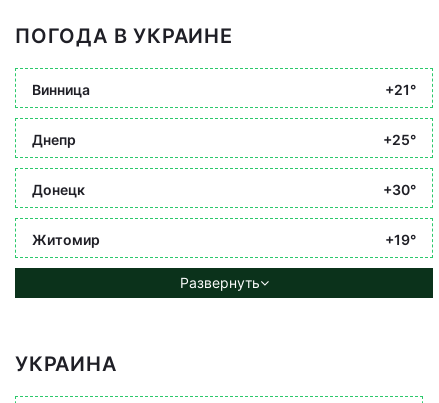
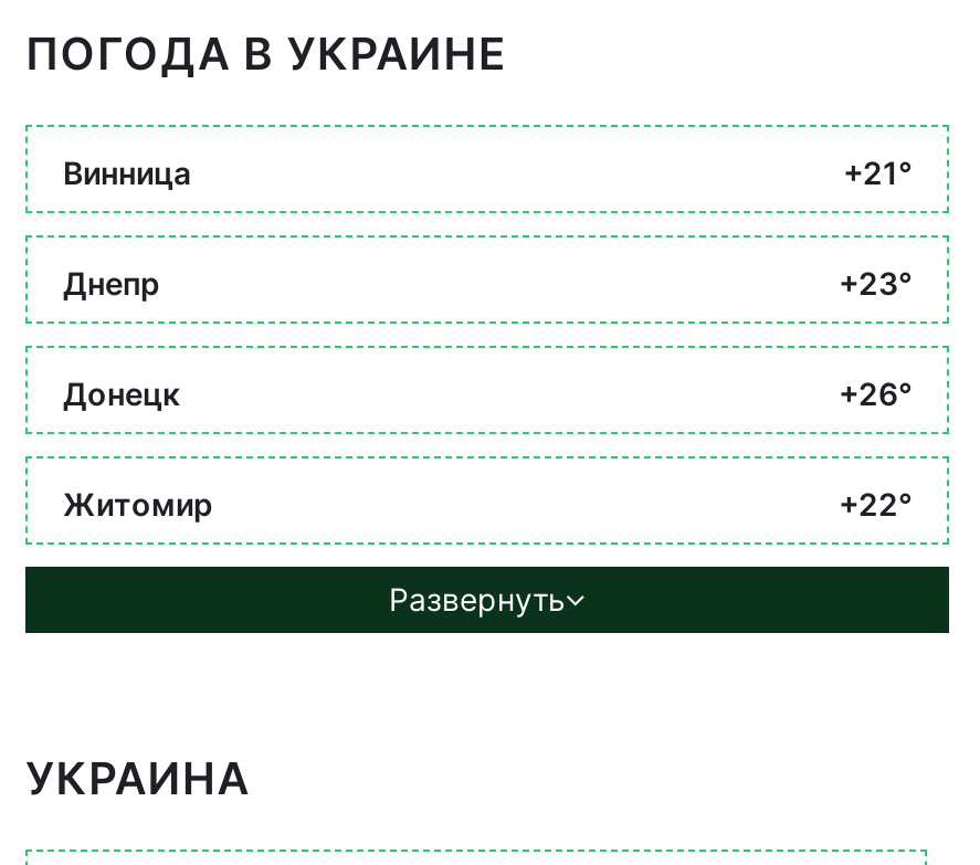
- +25°
+ +23°

- +30°
+ +26°

- +19°
+ +22°
